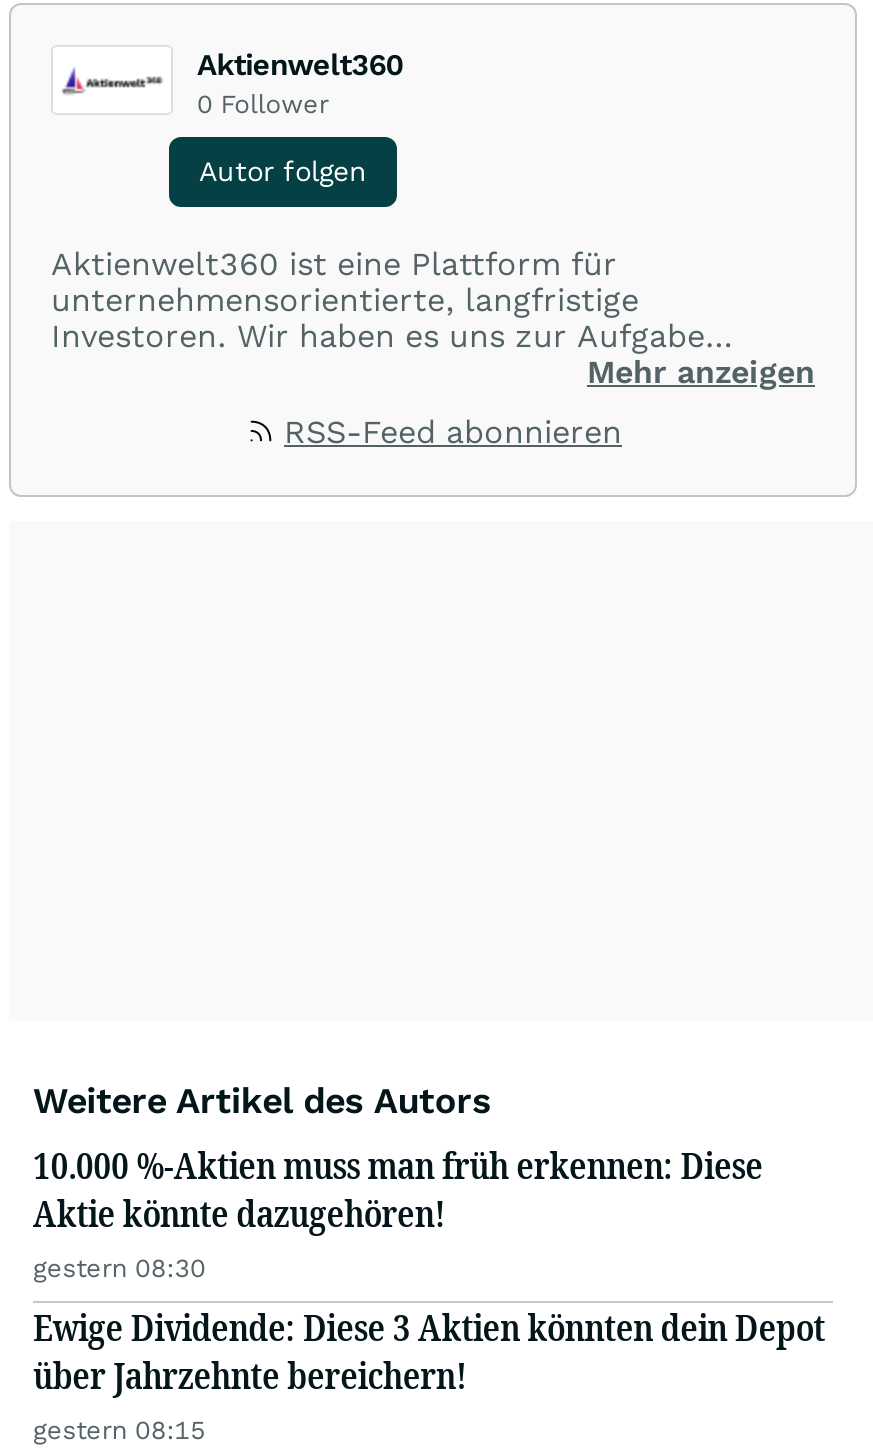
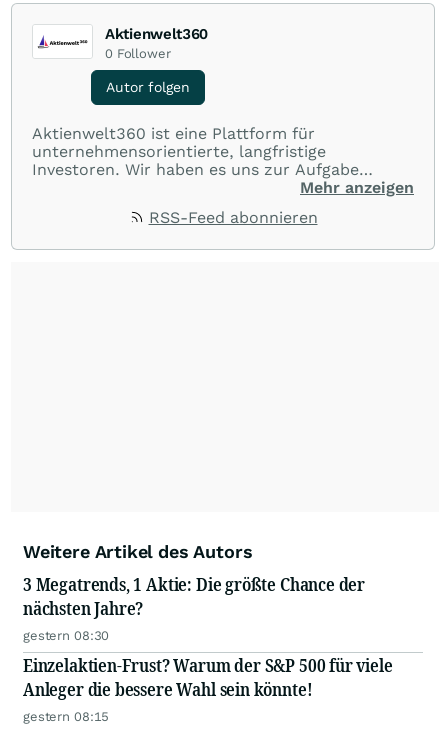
- 10.000 %-Aktien muss man früh erkennen: Diese
- Aktie könnte dazugehören!
+ 3 Megatrends, 1 Aktie: Die größte Chance der
+ nächsten Jahre?

- Ewige Dividende: Diese 3 Aktien könnten dein Depot
- über Jahrzehnte bereichern!
+ Einzelaktien-Frust? Warum der S&P 500 für viele
+ Anleger die bessere Wahl sein könnte!
